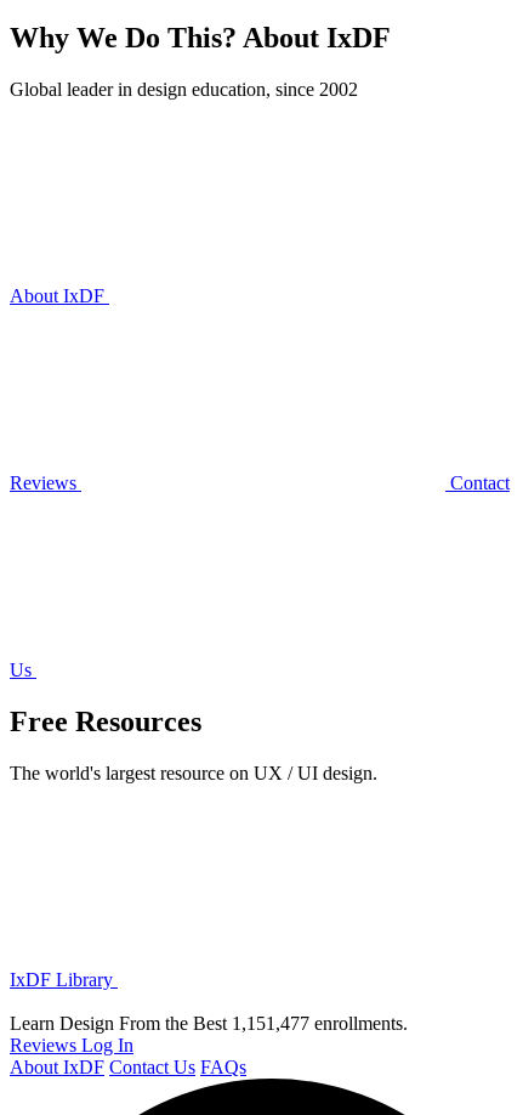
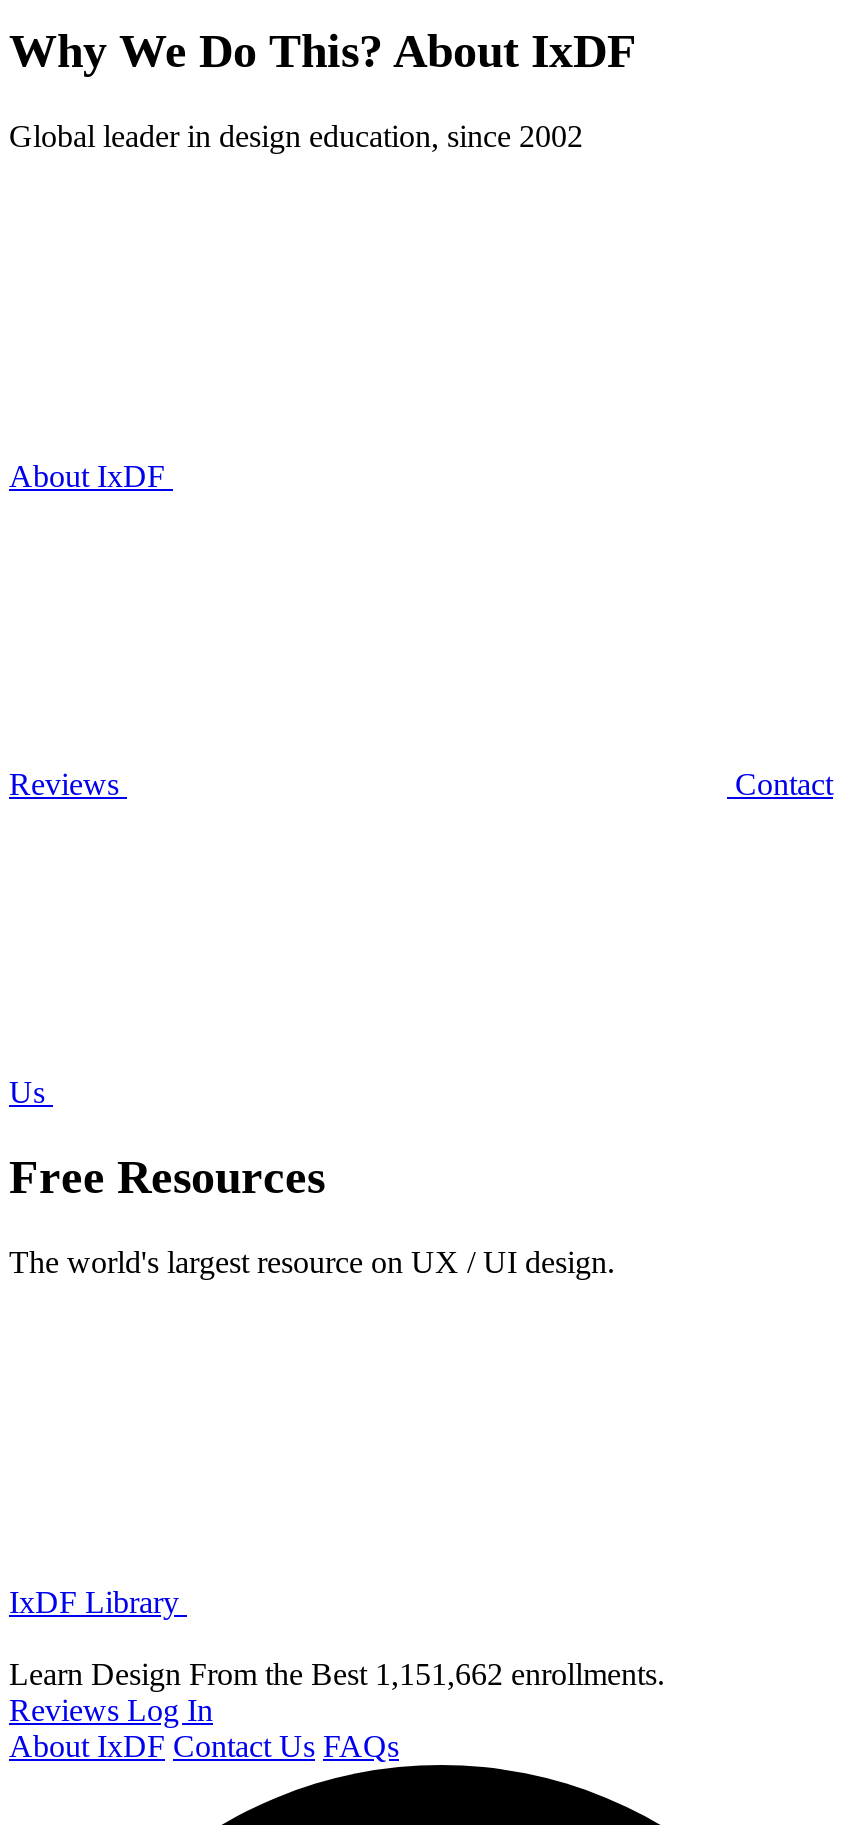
- Learn Design From the Best 1,151,477 enrollments.
+ Learn Design From the Best 1,151,662 enrollments.
